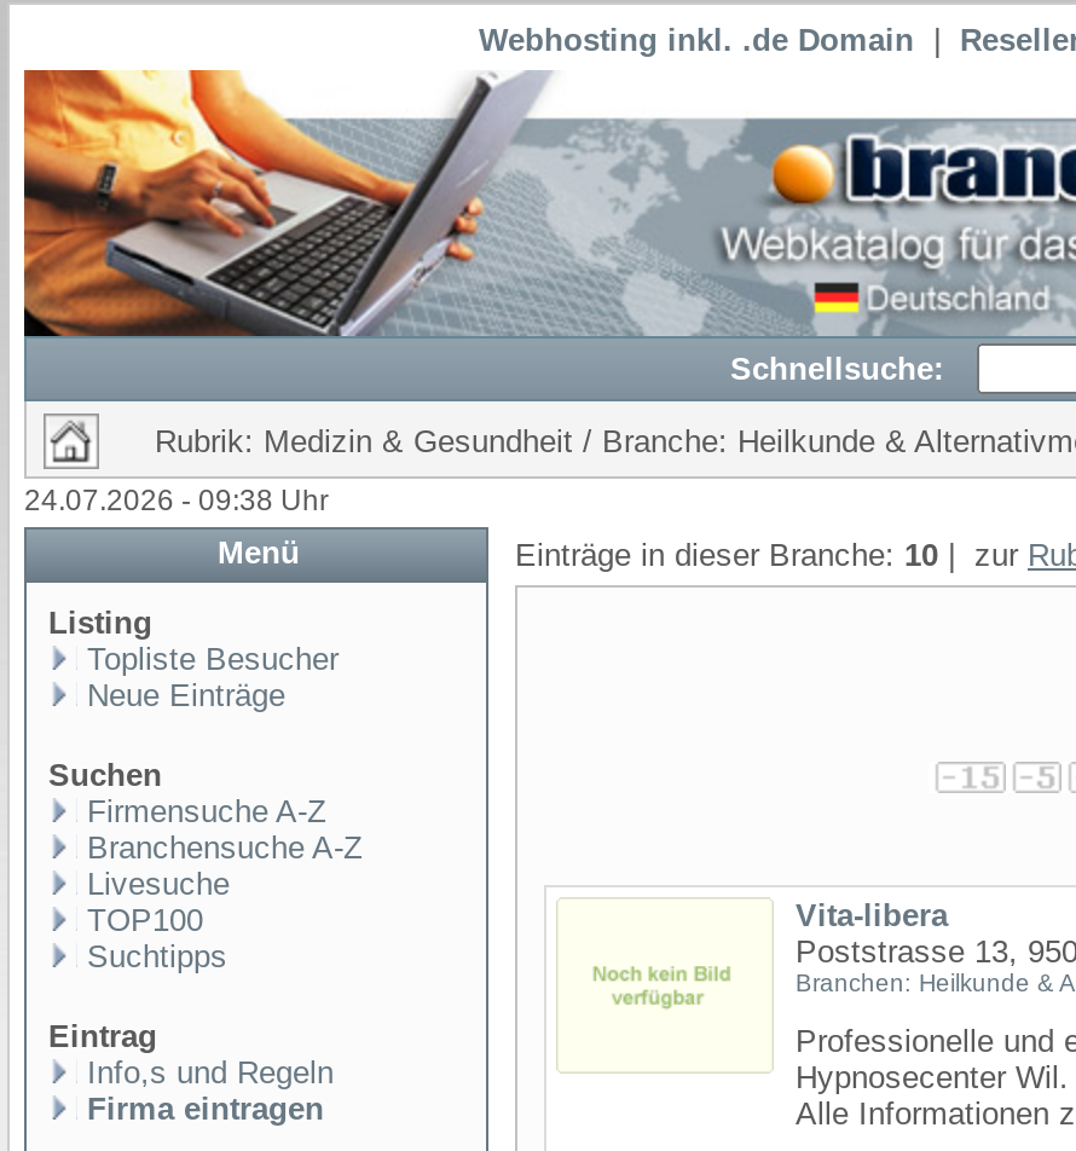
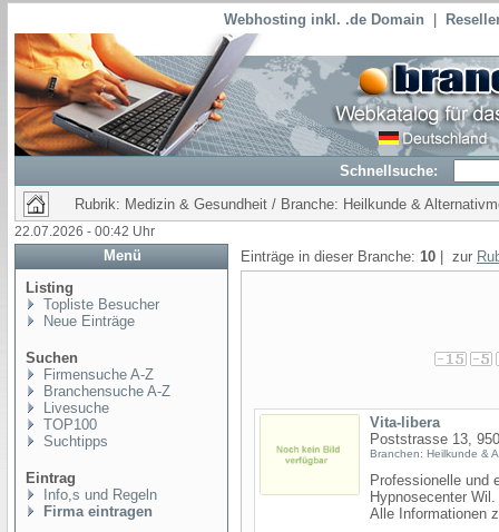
- 24.07.2026 - 09:38 Uhr
+ 22.07.2026 - 00:42 Uhr
